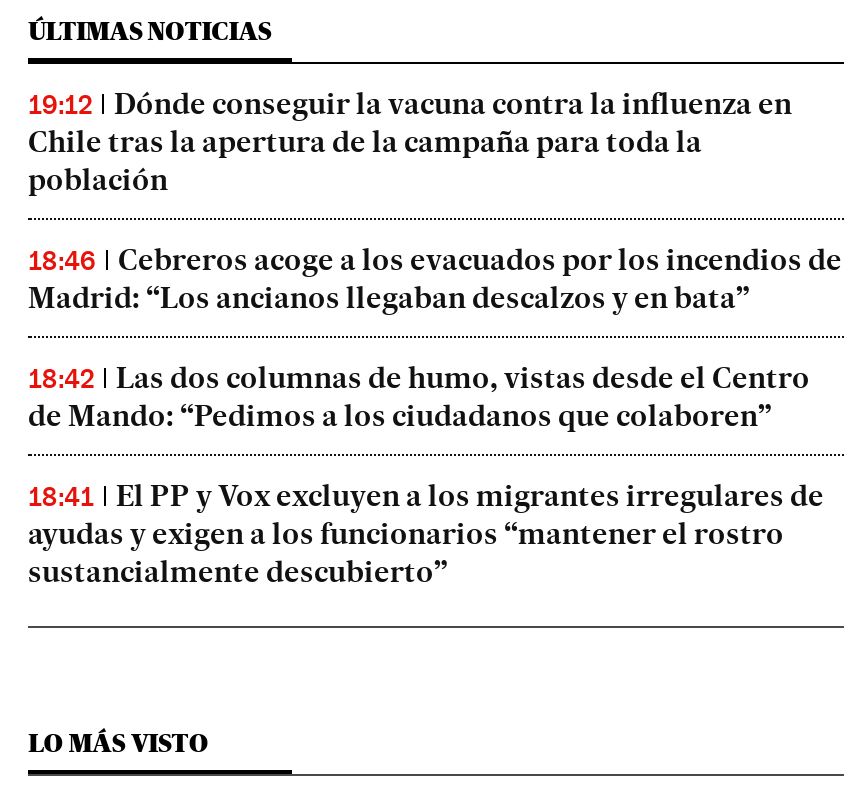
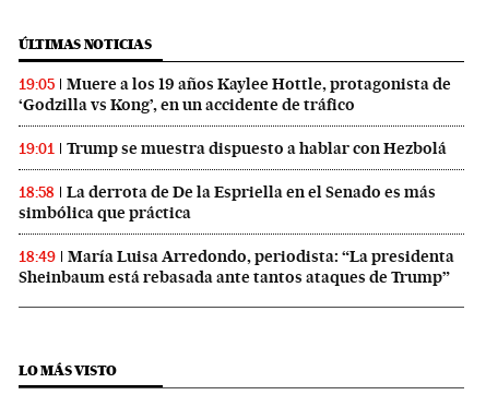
- 19:12
- Dónde conseguir la vacuna contra la influenza en
- Chile tras la apertura de la campaña para toda la
- población
+ 19:05
+ Muere a los 19 años Kaylee Hottle, protagonista de
+ ‘Godzilla vs Kong’, en un accidente de tráfico

- 18:46
- Cebreros acoge a los evacuados por los incendios de
- Madrid: “Los ancianos llegaban descalzos y en bata”
+ 19:01
+ Trump se muestra dispuesto a hablar con Hezbolá

- 18:42
- Las dos columnas de humo, vistas desde el Centro
- de Mando: “Pedimos a los ciudadanos que colaboren”
+ 18:58
+ La derrota de De la Espriella en el Senado es más
+ simbólica que práctica

- 18:41
- El PP y Vox excluyen a los migrantes irregulares de
- ayudas y exigen a los funcionarios “mantener el rostro
- sustancialmente descubierto”
+ 18:49
+ María Luisa Arredondo, periodista: “La presidenta
+ Sheinbaum está rebasada ante tantos ataques de Trump”
